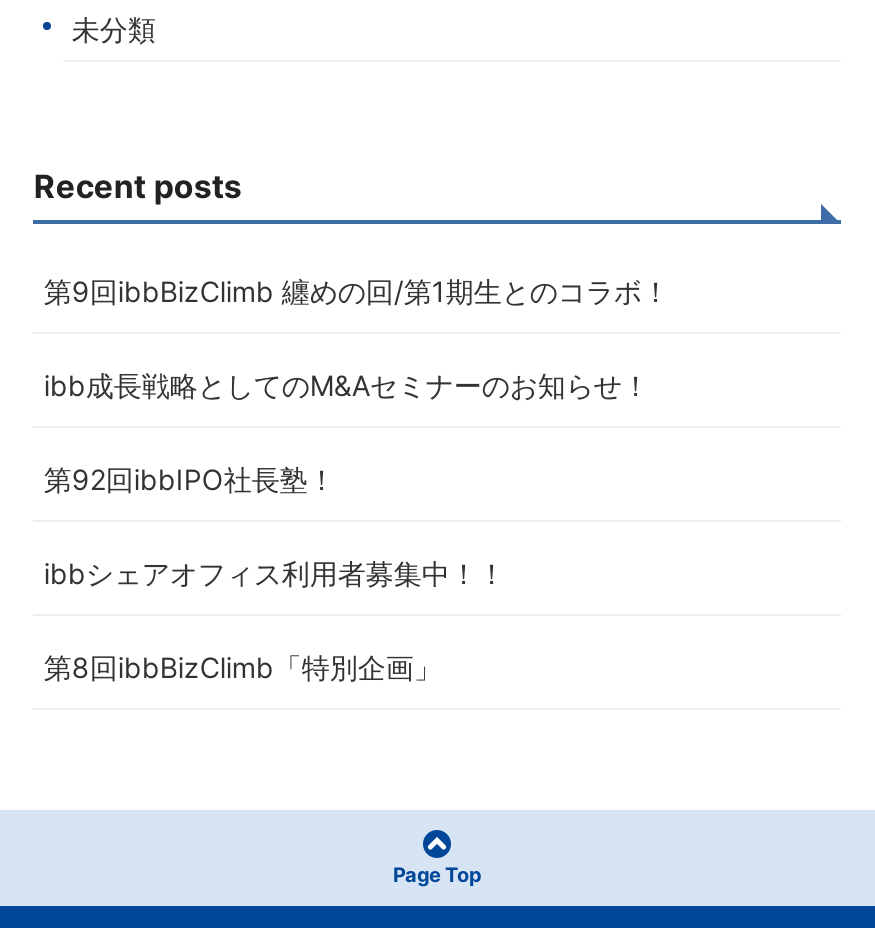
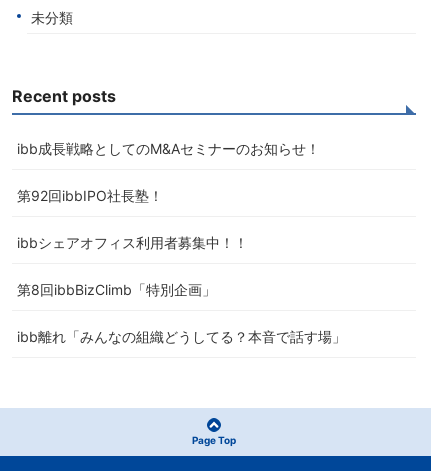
- 第9回ibbBizClimb 纏めの回/第1期生とのコラボ！

moved up: ibb成長戦略としてのM&Aセミナーのお知らせ！ | 第92回ibbIPO社長塾！ | ibbシェアオフィス利用者募集中！！ | 第8回ibbBizClimb「特別企画」

+ ibb離れ「みんなの組織どうしてる？本音で話す場」
